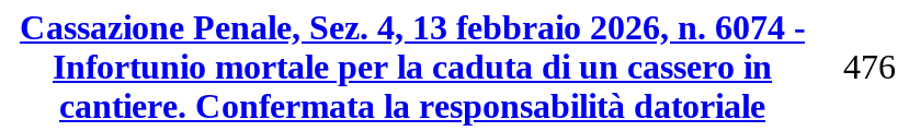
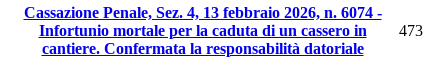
- Infortunio mortale per la caduta di un cassero in 476
+ Infortunio mortale per la caduta di un cassero in 473
